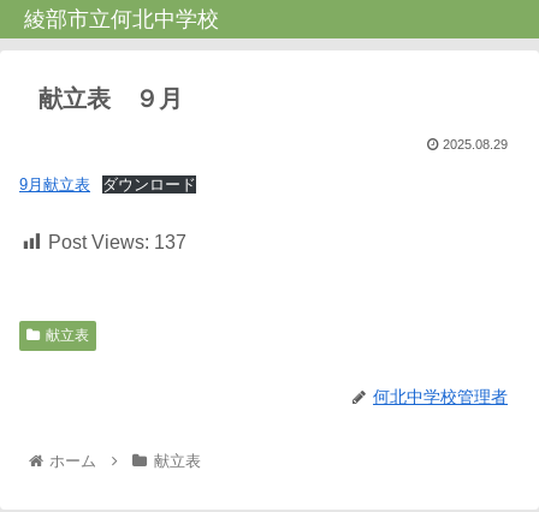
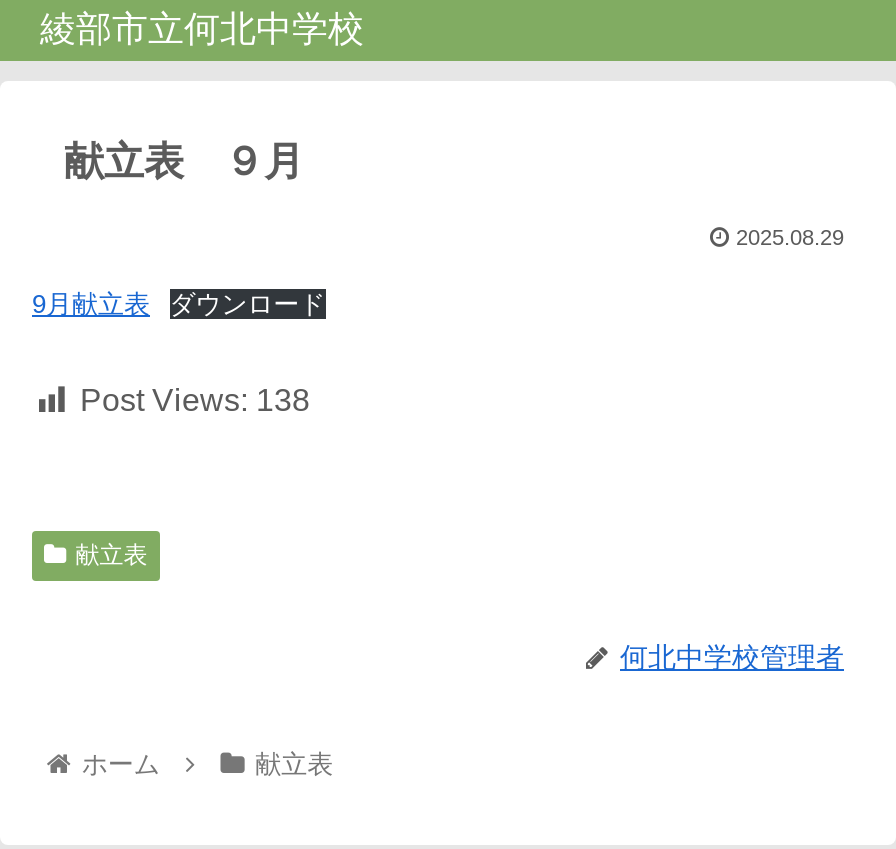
- Post Views: 137
+ Post Views: 138
